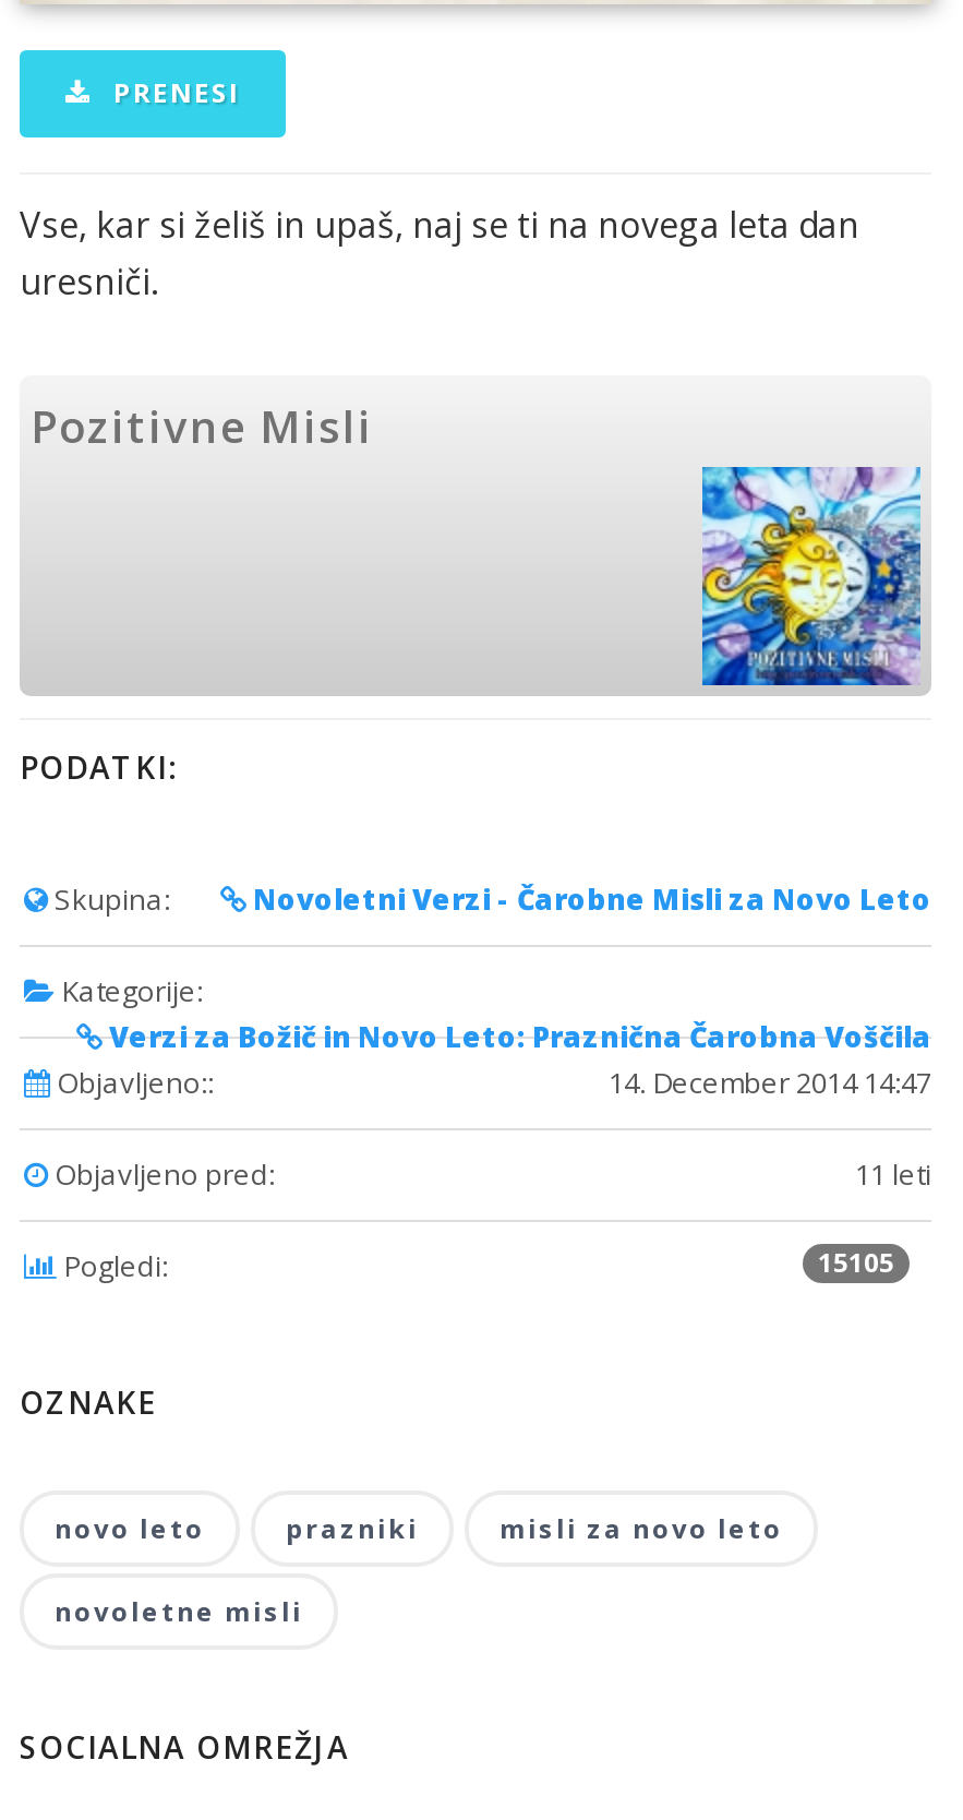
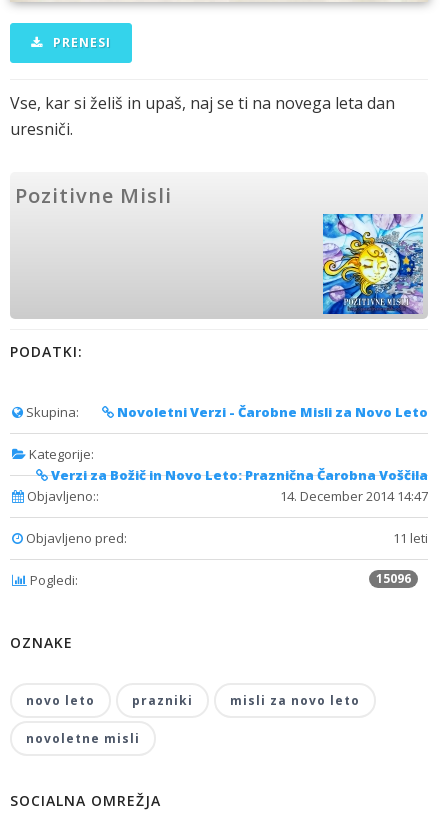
- 15105
+ 15096
